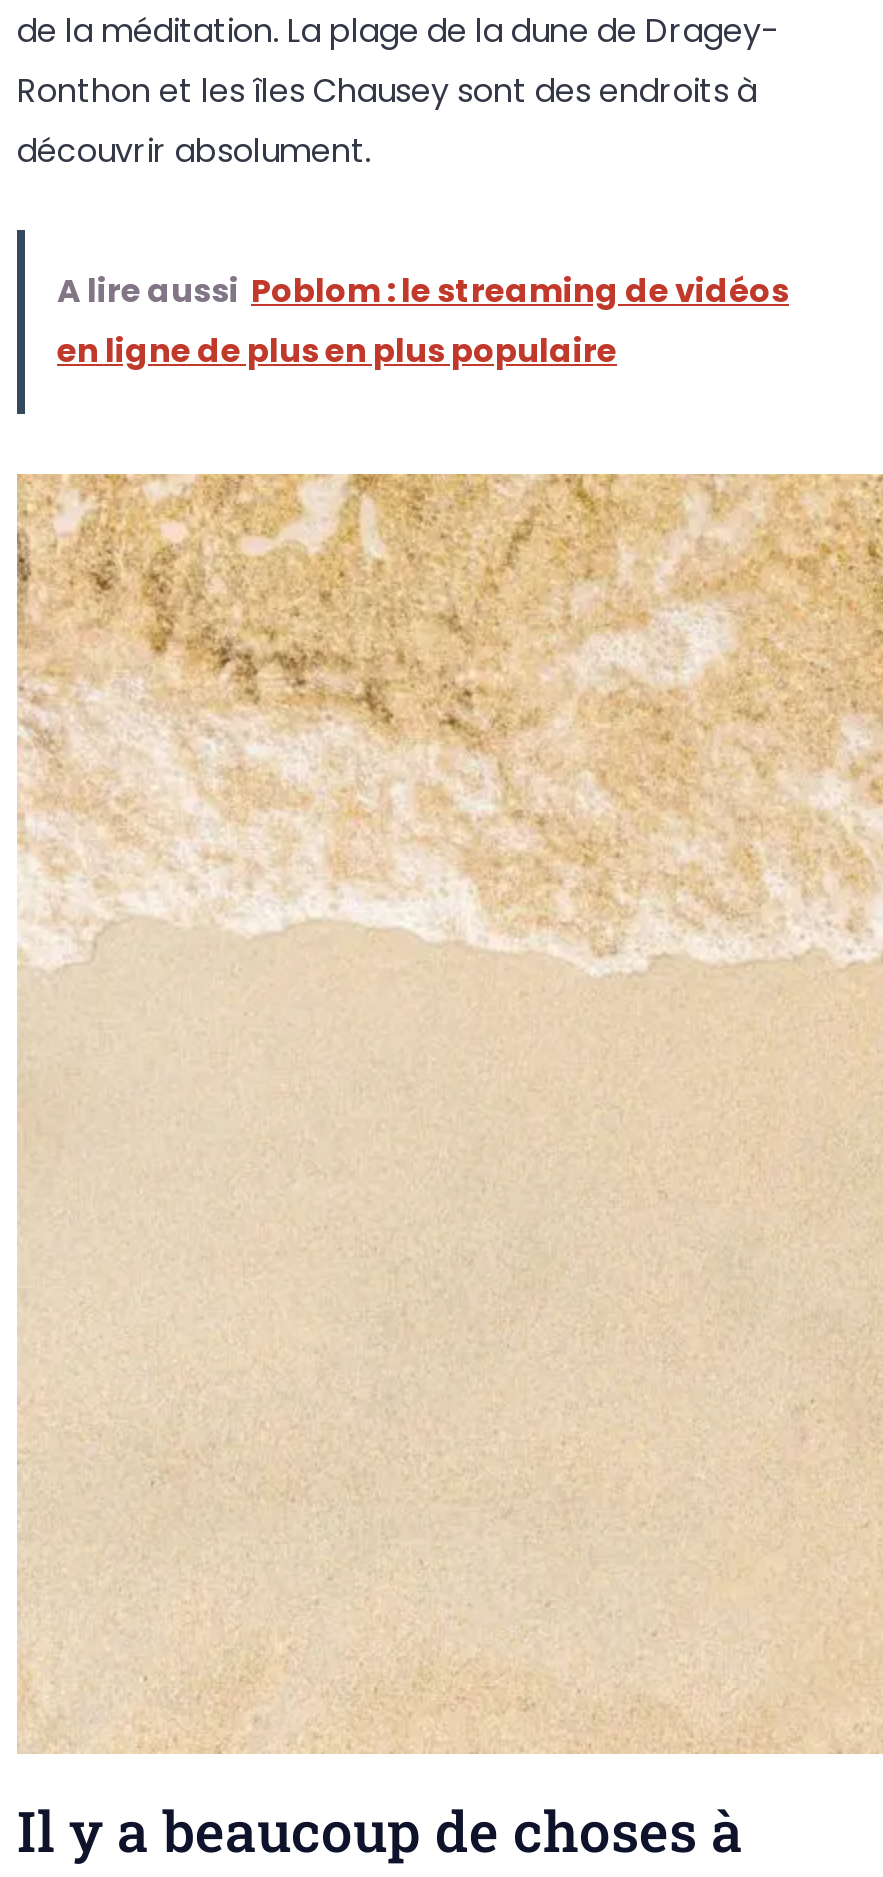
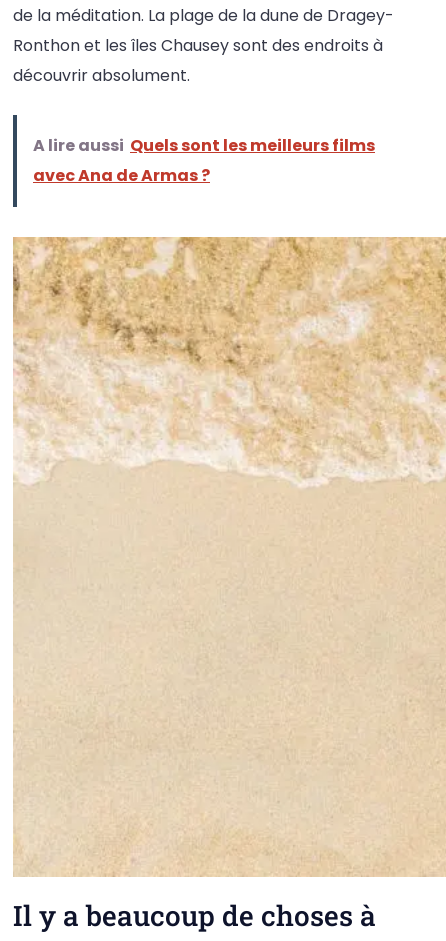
- A lire aussi Poblom : le streaming de vidéos
- en ligne de plus en plus populaire
+ A lire aussi Quels sont les meilleurs films
+ avec Ana de Armas ?
